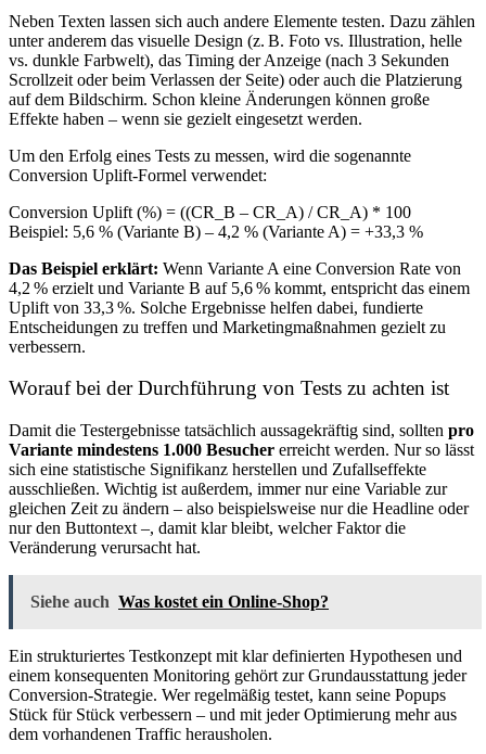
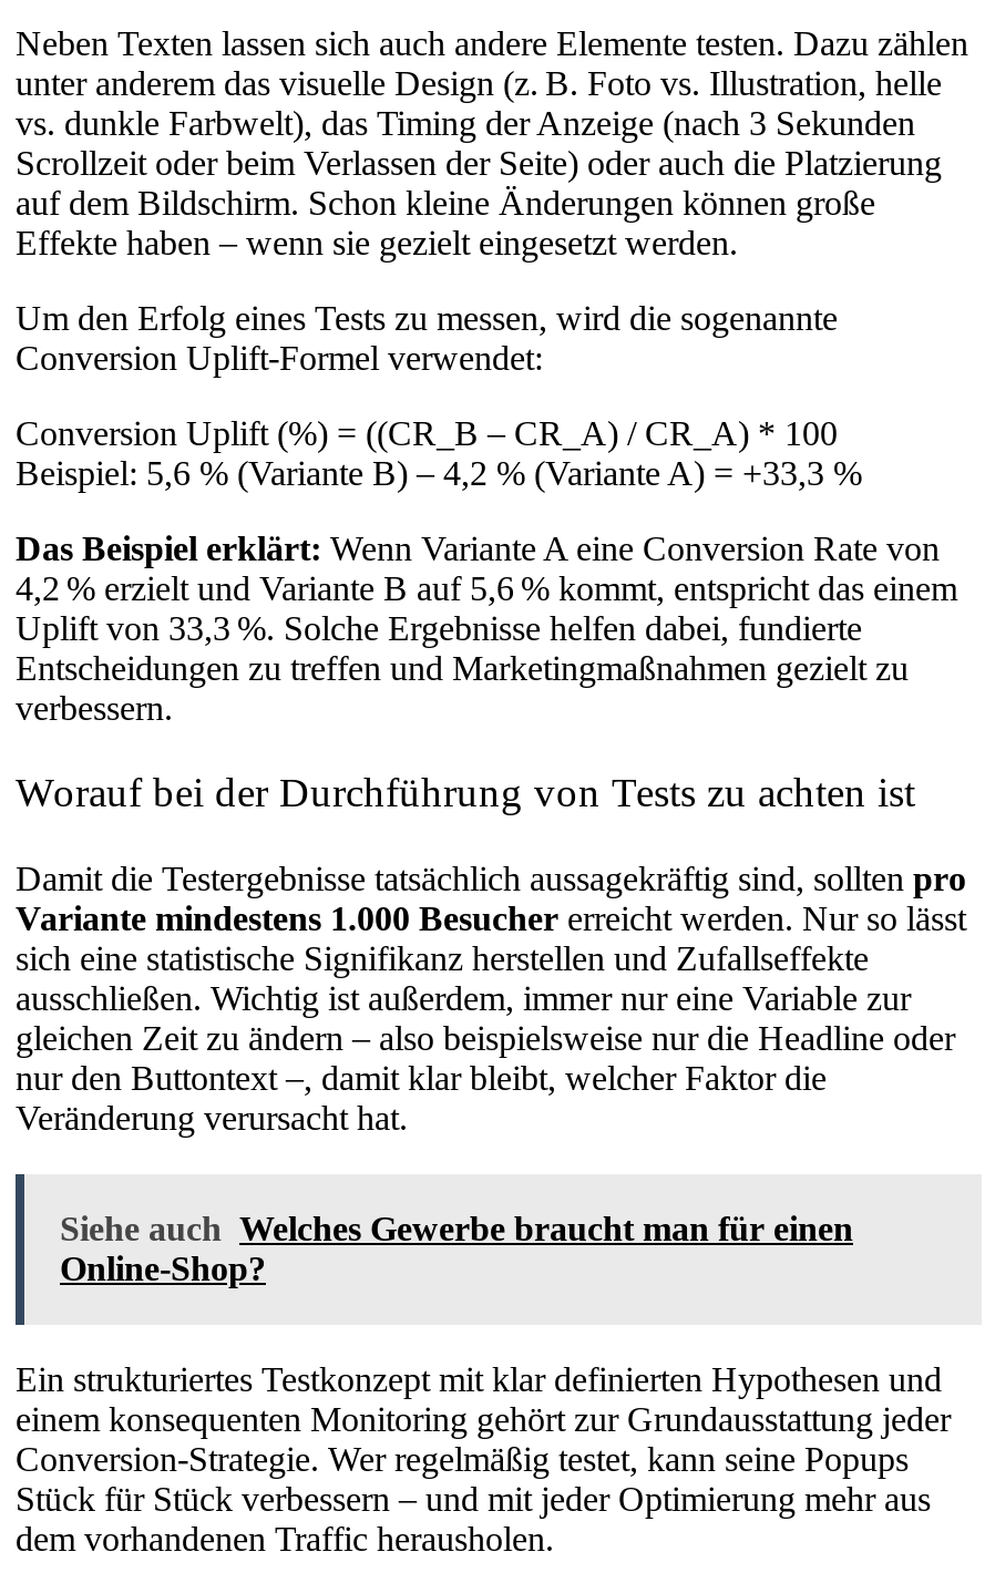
- Siehe auch Was kostet ein Online-Shop?
+ Siehe auch Welches Gewerbe braucht man für einen
+ Online-Shop?
